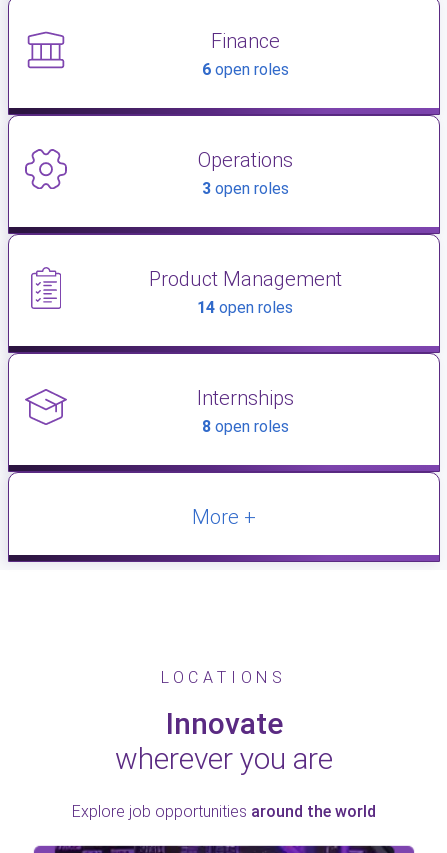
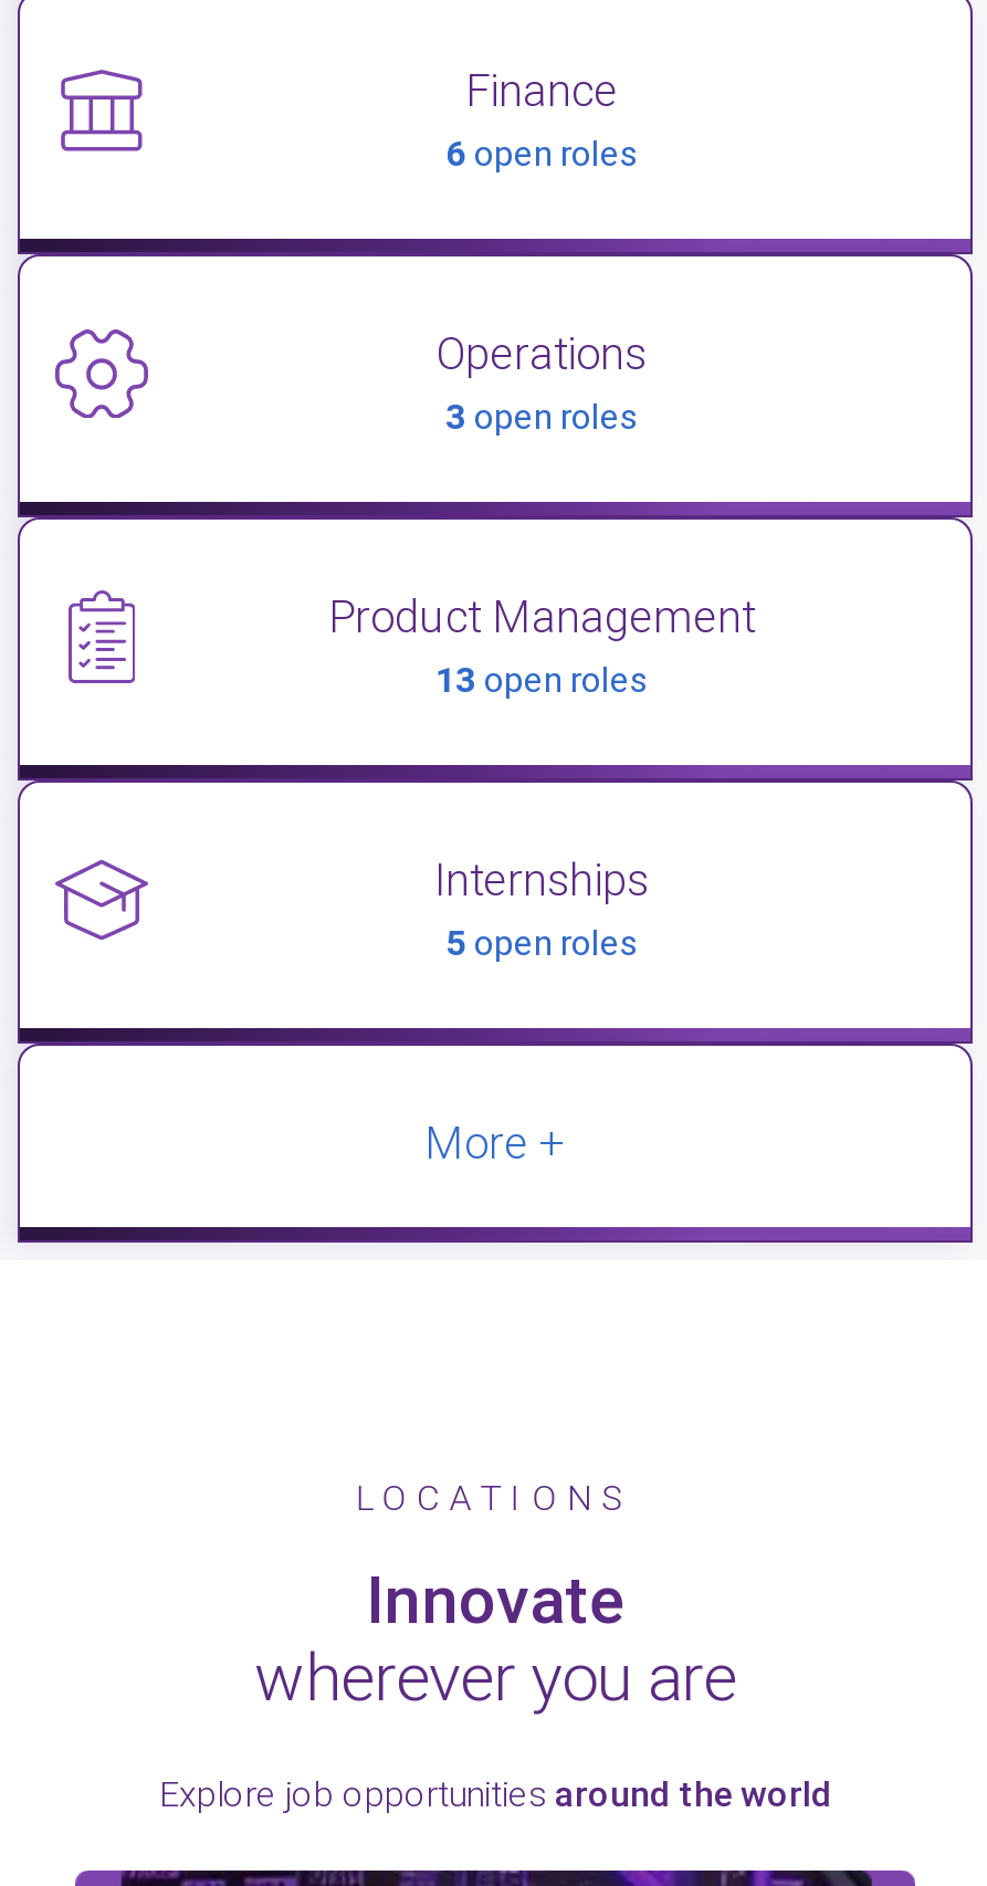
- 14 open roles
+ 13 open roles

- 8 open roles
+ 5 open roles
